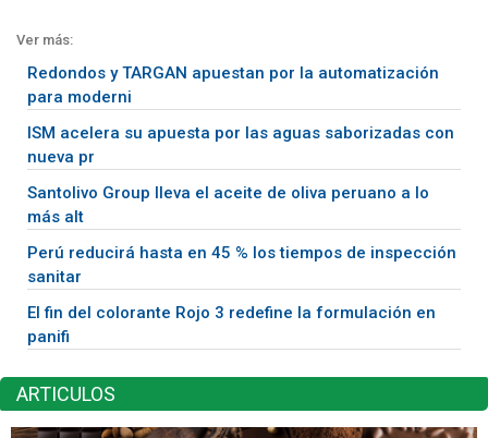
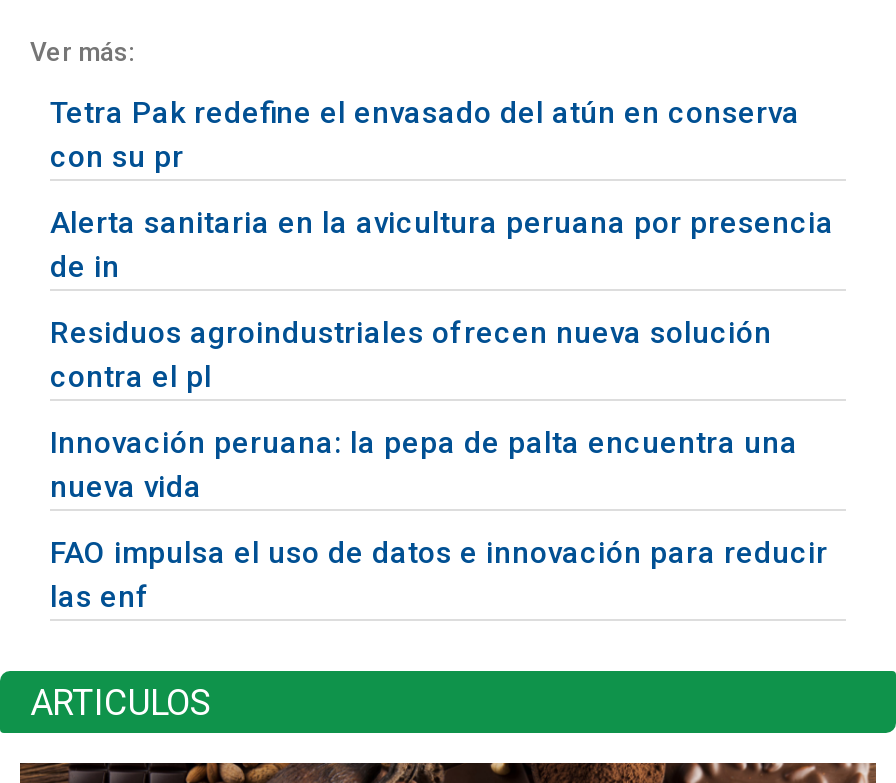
- Redondos y TARGAN apuestan por la automatización
- para moderni
+ Tetra Pak redefine el envasado del atún en conserva
+ con su pr

- ISM acelera su apuesta por las aguas saborizadas con
- nueva pr
+ Alerta sanitaria en la avicultura peruana por presencia
+ de in

- Santolivo Group lleva el aceite de oliva peruano a lo
- más alt
+ Residuos agroindustriales ofrecen nueva solución
+ contra el pl

- Perú reducirá hasta en 45 % los tiempos de inspección
- sanitar
+ Innovación peruana: la pepa de palta encuentra una
+ nueva vida

- El fin del colorante Rojo 3 redefine la formulación en
- panifi
+ FAO impulsa el uso de datos e innovación para reducir
+ las enf
